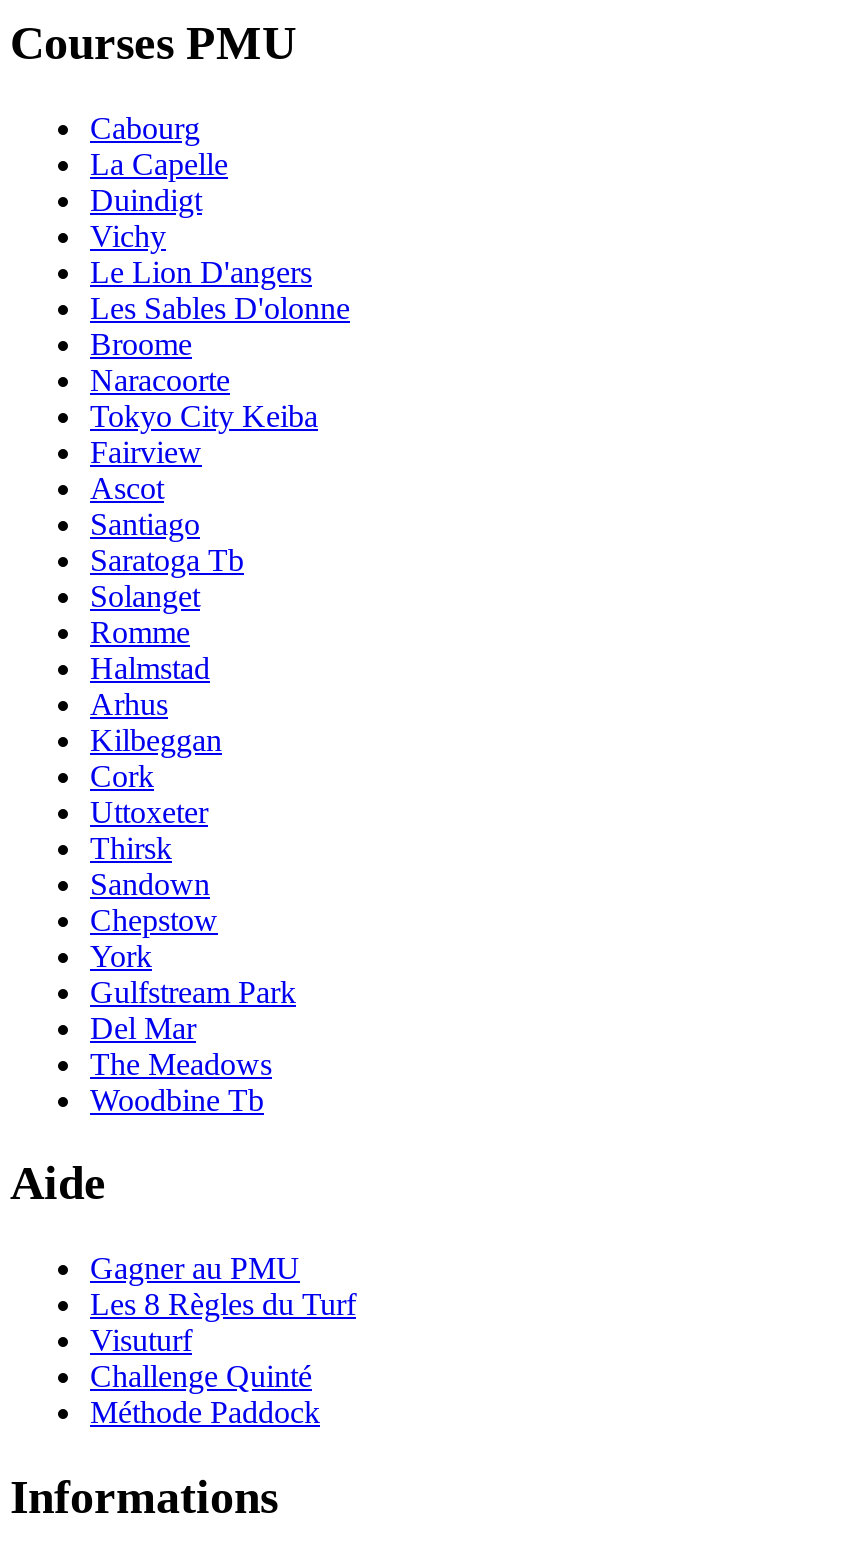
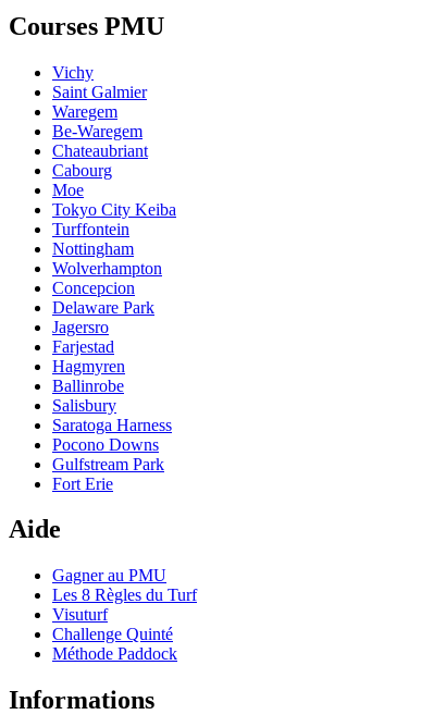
- Cabourg
- La Capelle
- Duindigt

- Le Lion D'angers
- Les Sables D'olonne
- Broome
- Naracoorte
+ Saint Galmier
+ Waregem
+ Be-Waregem
+ Chateaubriant
+ Cabourg
+ Moe

- Fairview
- Ascot
- Santiago
- Saratoga Tb
- Solanget
- Romme
- Halmstad
- Arhus
- Kilbeggan
- Cork
- Uttoxeter
- Thirsk
- Sandown
- Chepstow
- York
+ Turffontein
+ Nottingham
+ Wolverhampton
+ Concepcion
+ Delaware Park
+ Jagersro
+ Farjestad
+ Hagmyren
+ Ballinrobe
+ Salisbury
+ Saratoga Harness
+ Pocono Downs

- Del Mar
- The Meadows
- Woodbine Tb
+ Fort Erie
